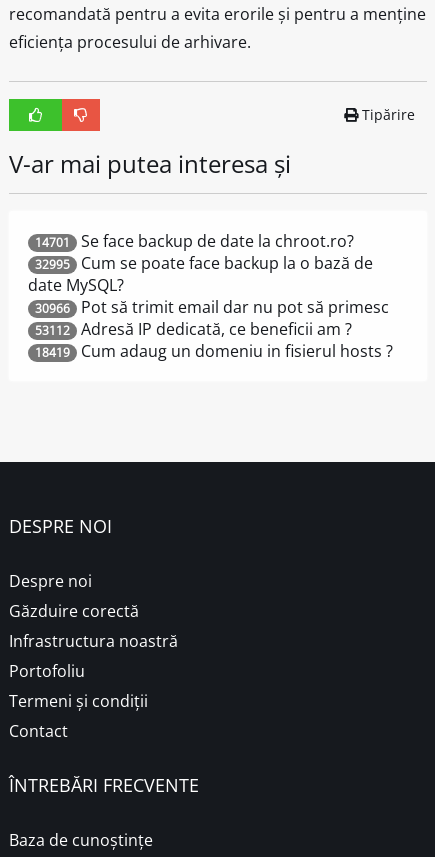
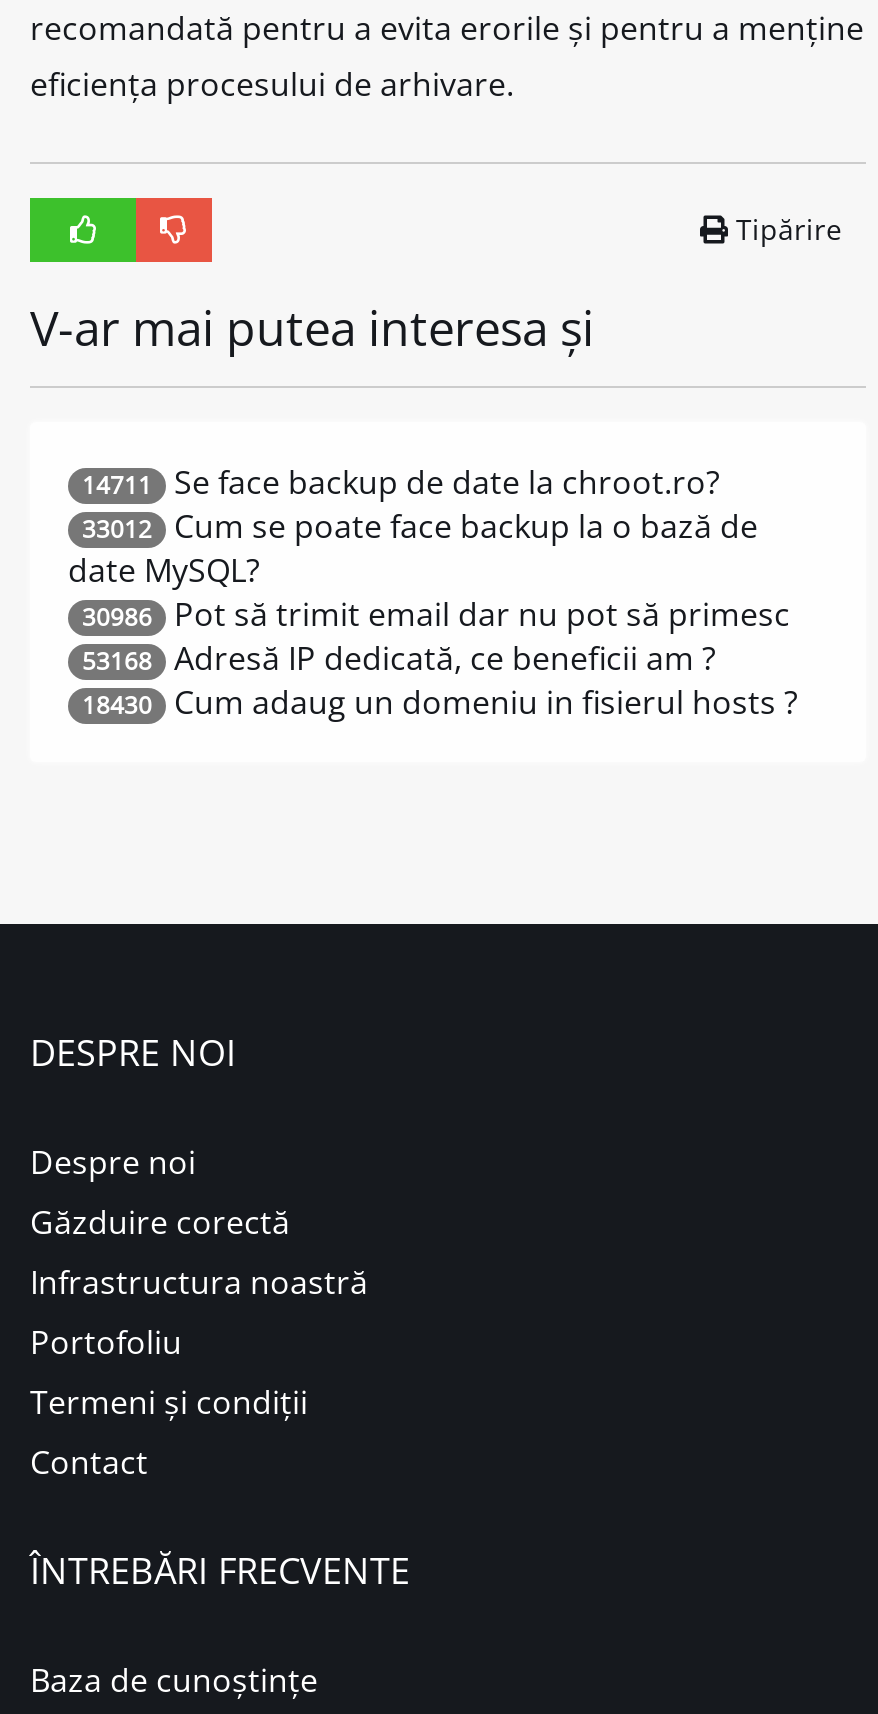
- 14701 Se face backup de date la chroot.ro?
+ 14711 Se face backup de date la chroot.ro?

- 32995 Cum se poate face backup la o bază de
+ 33012 Cum se poate face backup la o bază de

- 30966 Pot să trimit email dar nu pot să primesc
+ 30986 Pot să trimit email dar nu pot să primesc

- 53112 Adresă IP dedicată, ce beneficii am ?
+ 53168 Adresă IP dedicată, ce beneficii am ?

- 18419 Cum adaug un domeniu in fisierul hosts ?
+ 18430 Cum adaug un domeniu in fisierul hosts ?
